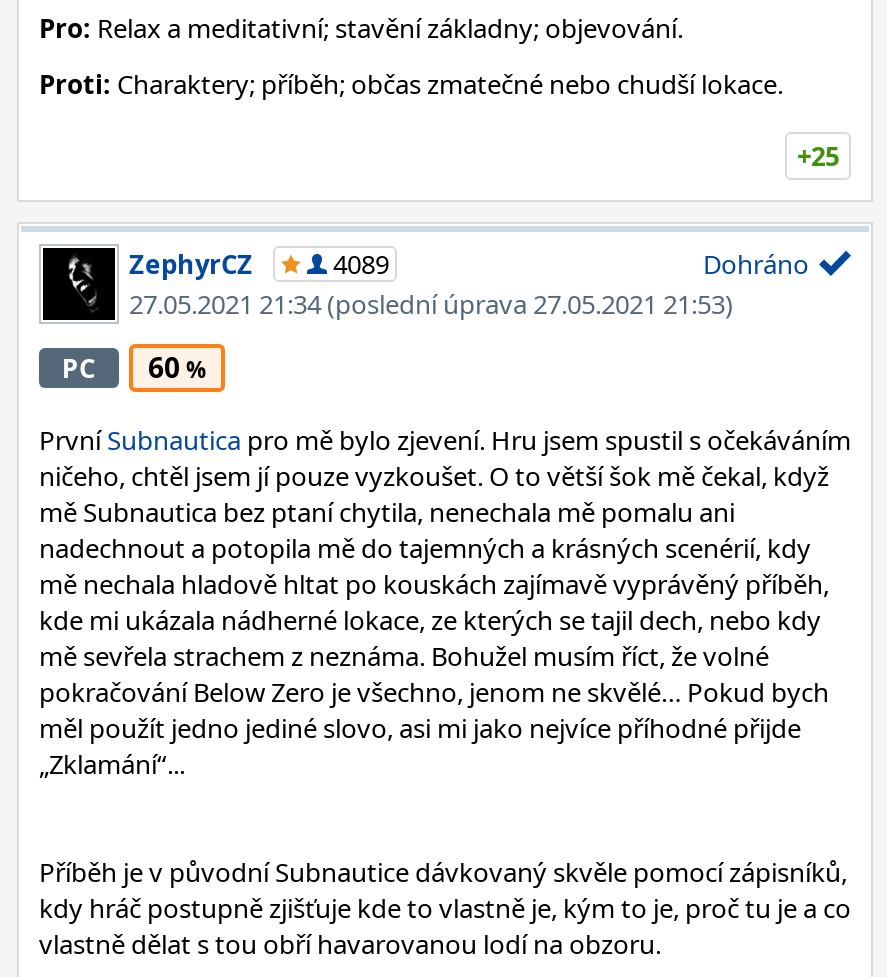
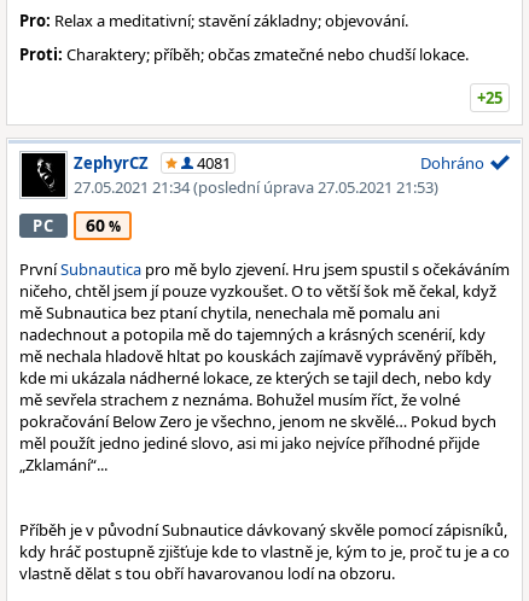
- 4089
+ 4081
